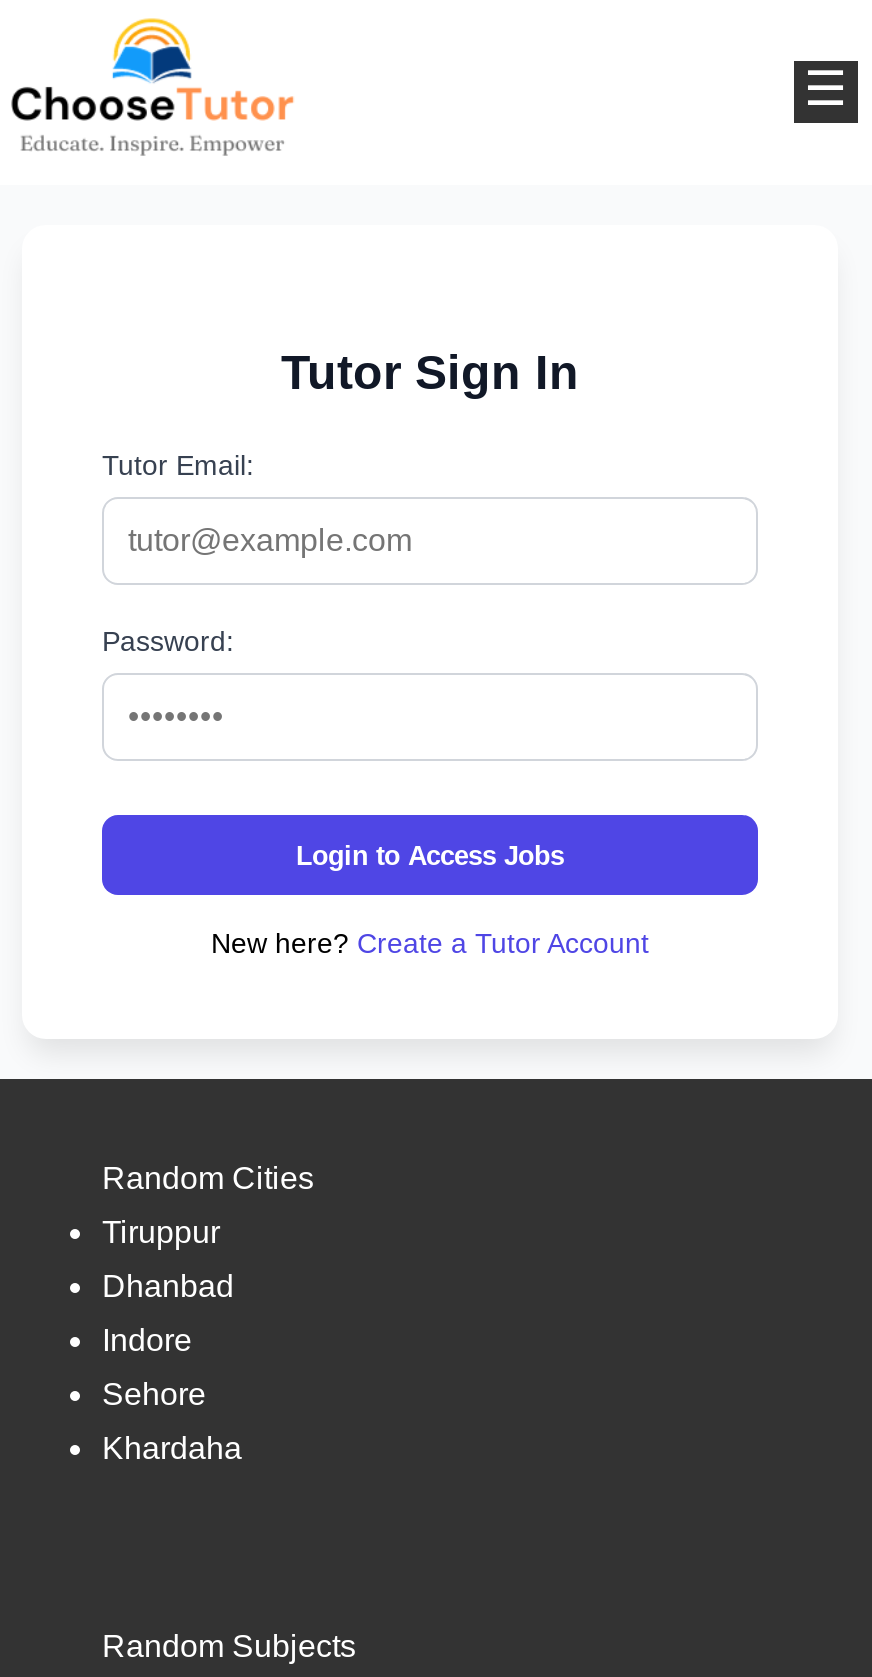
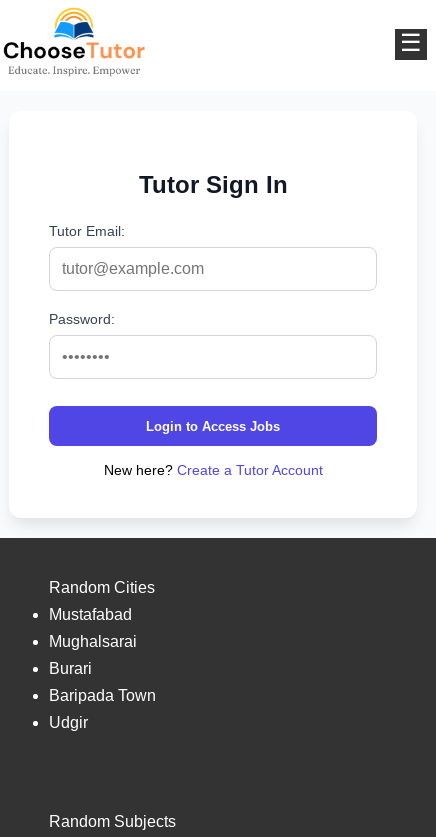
- Tiruppur
+ Mustafabad

- Dhanbad
+ Mughalsarai

- Indore
+ Burari

- Sehore
+ Baripada Town

- Khardaha
+ Udgir
